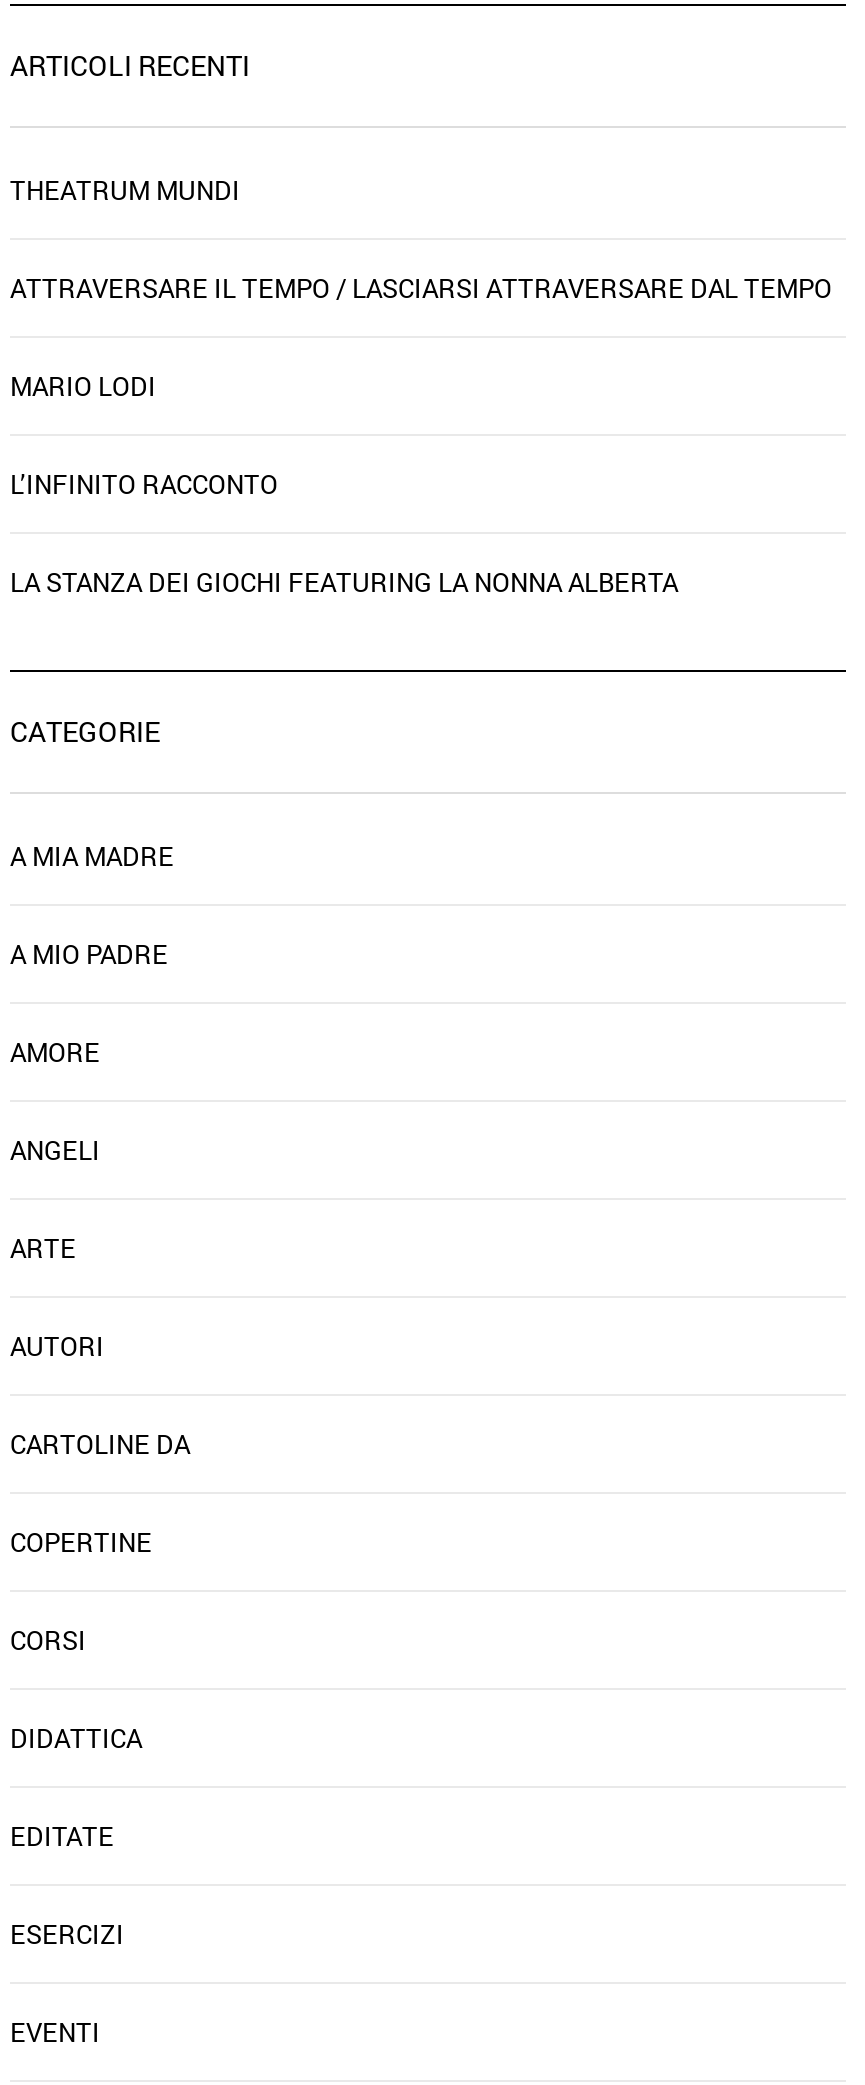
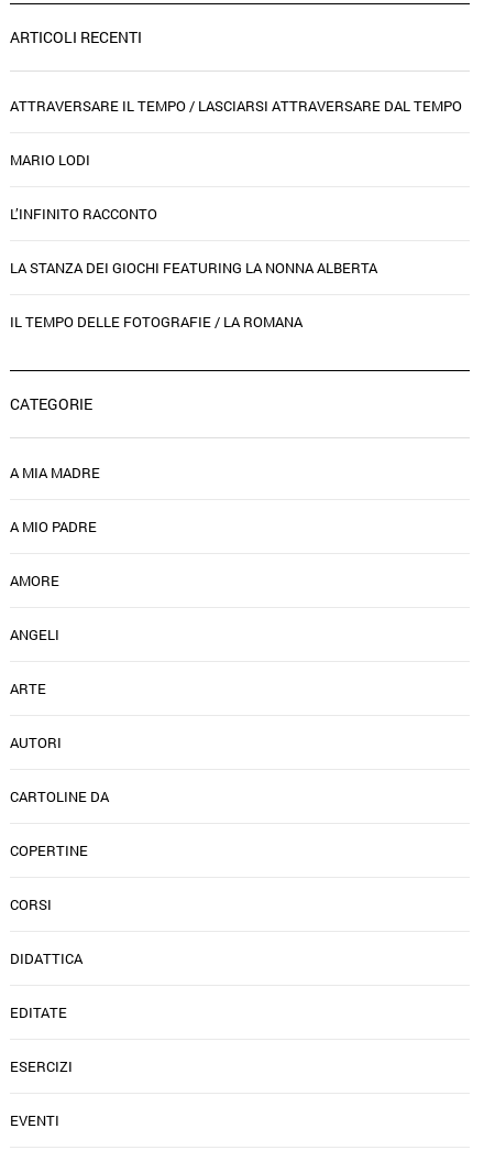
- THEATRUM MUNDI

moved up: ATTRAVERSARE IL TEMPO / LASCIARSI ATTRAVERSARE DAL TEMPO | MARIO LODI | L’INFINITO RACCONTO | LA STANZA DEI GIOCHI FEATURING LA NONNA ALBERTA

+ IL TEMPO DELLE FOTOGRAFIE / LA ROMANA
